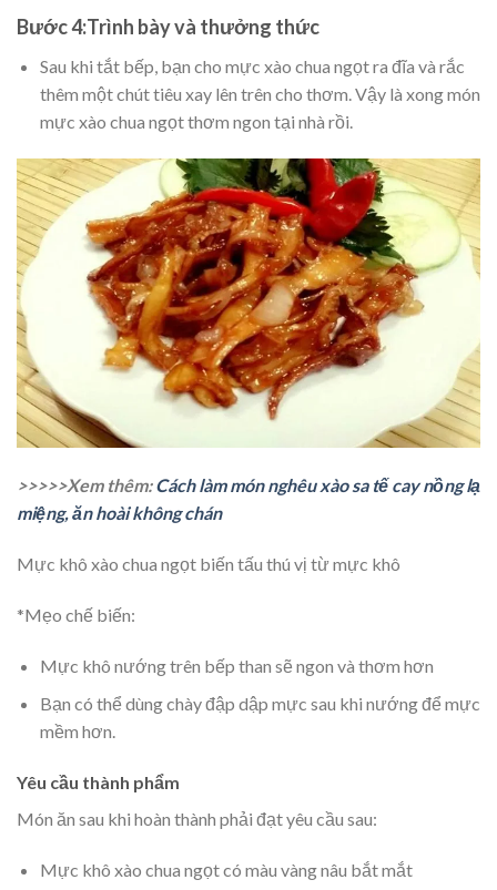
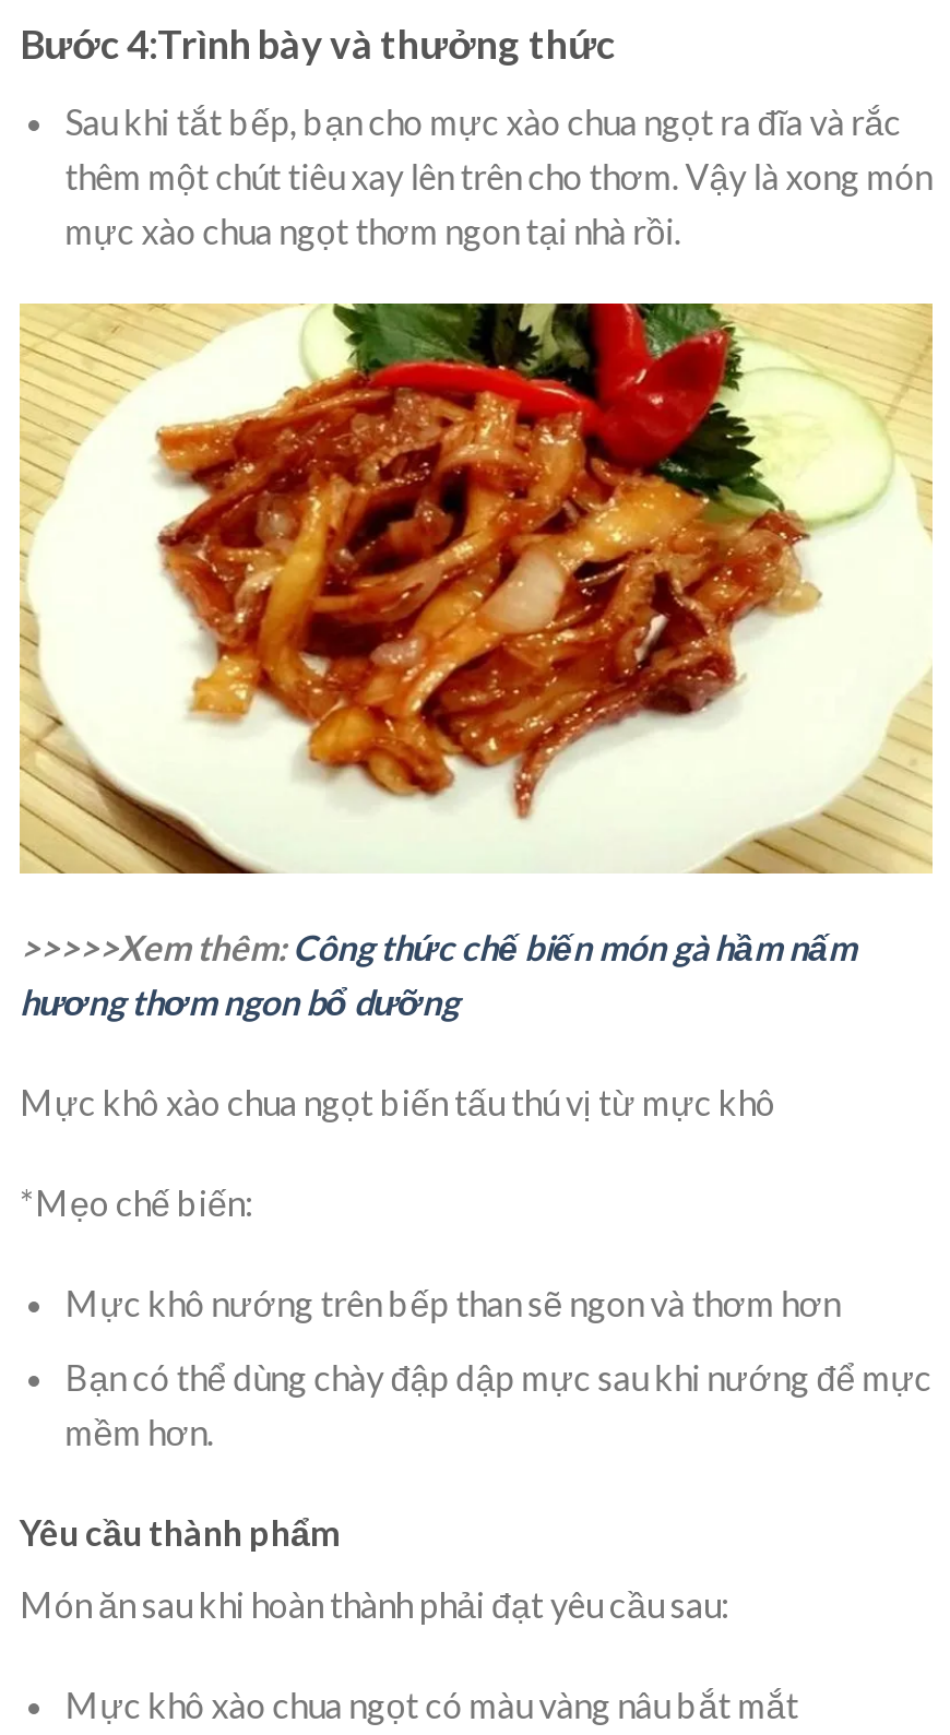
- >>>>>Xem thêm: Cách làm món nghêu xào sa tế cay nồng lạ
- miệng, ăn hoài không chán
+ >>>>>Xem thêm: Công thức chế biến món gà hầm nấm
+ hương thơm ngon bổ dưỡng
